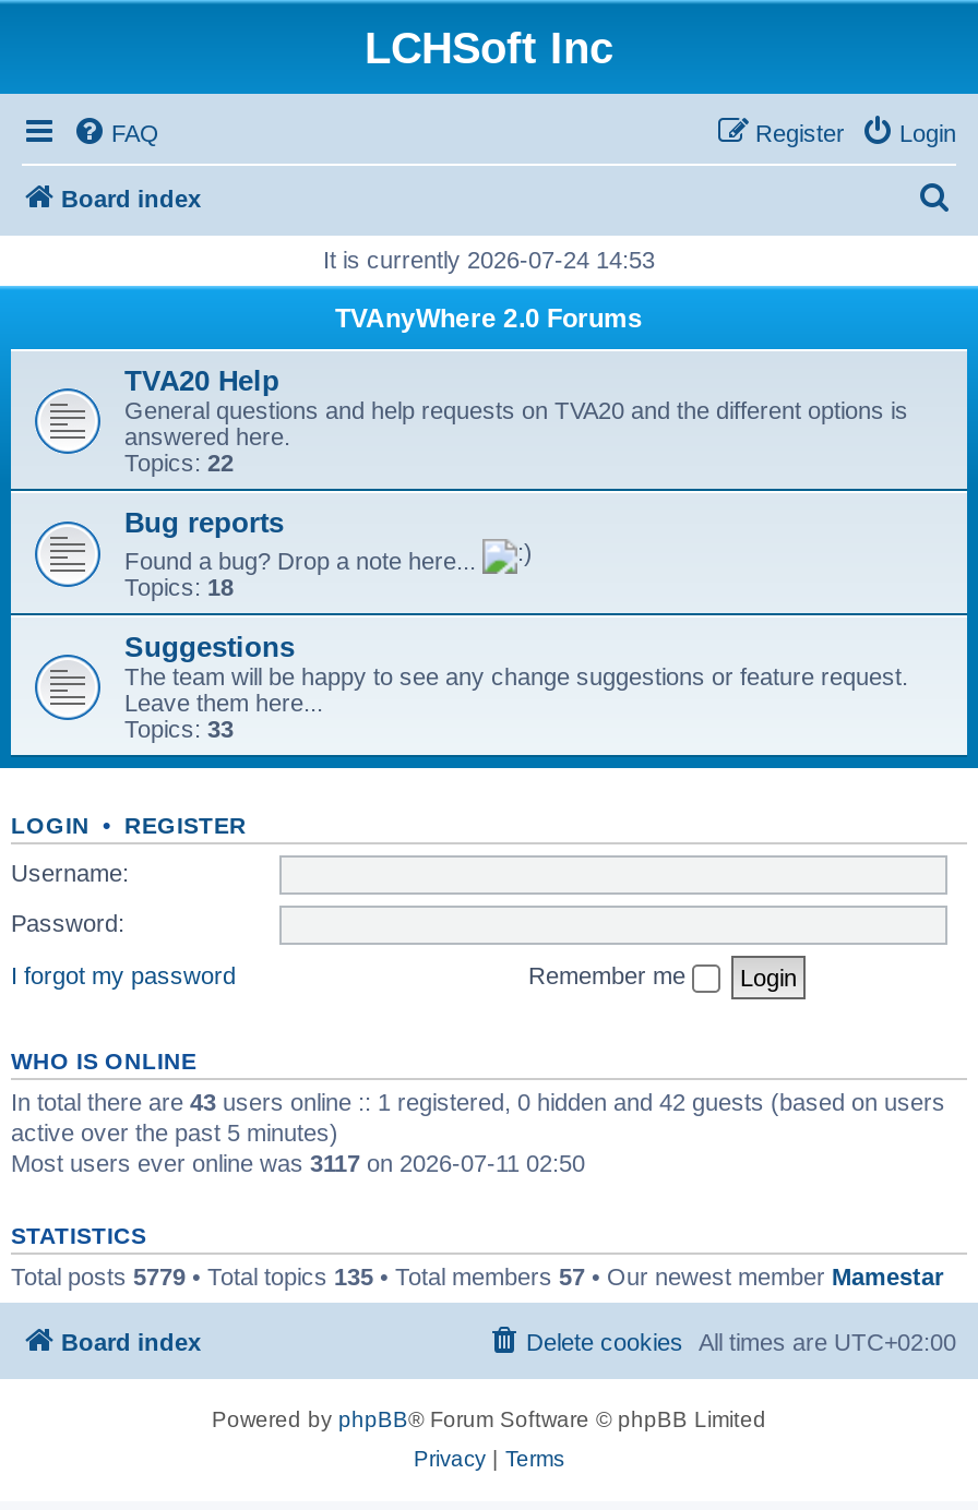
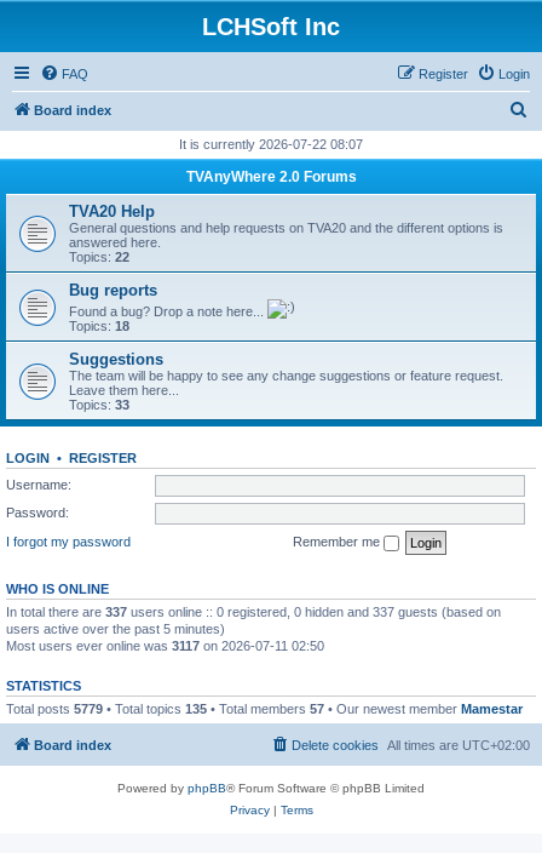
- It is currently 2026-07-24 14:53
+ It is currently 2026-07-22 08:07

- In total there are 43 users online :: 1 registered, 0 hidden and 42 guests (based on users
- active over the past 5 minutes)
+ In total there are 337 users online :: 0 registered, 0 hidden and 337 guests (based on
+ users active over the past 5 minutes)
